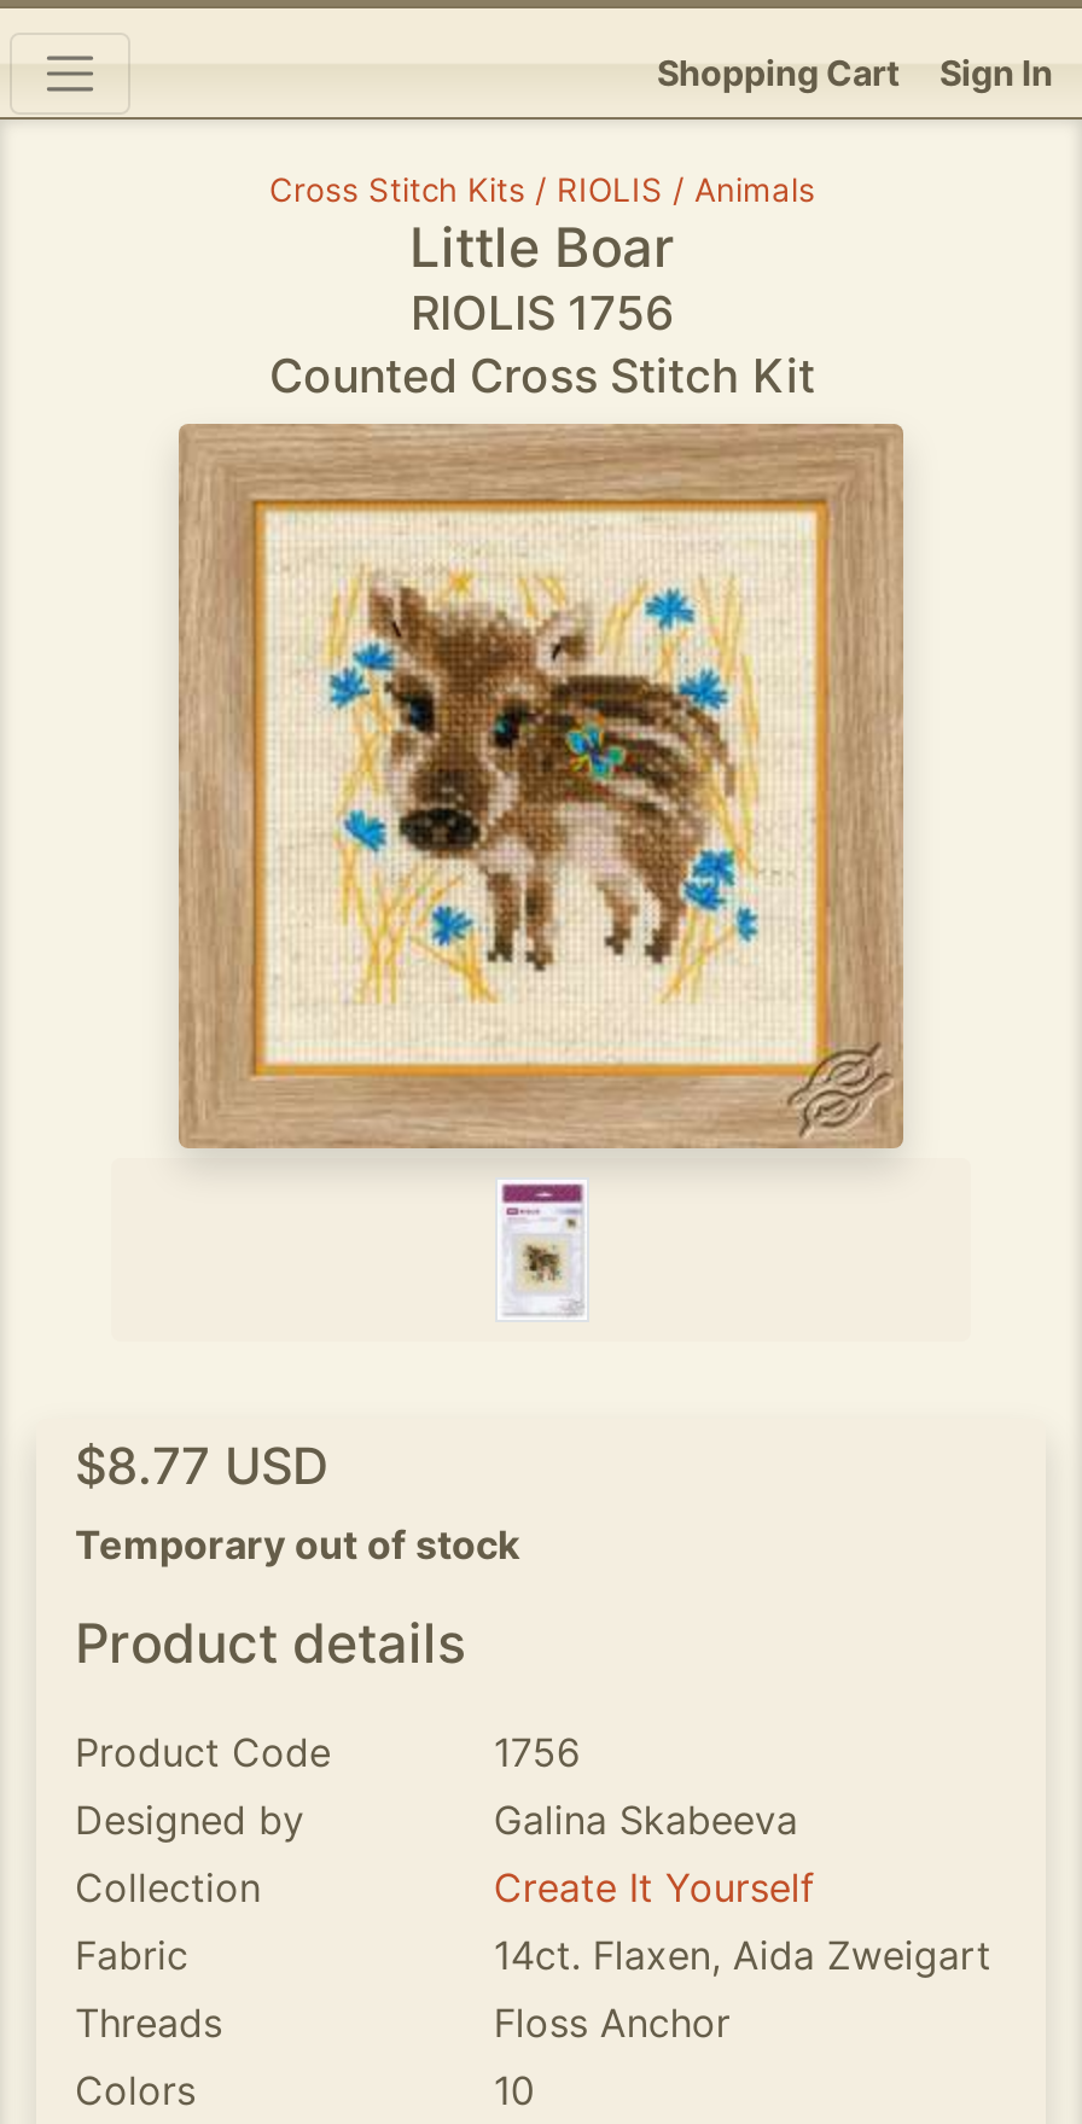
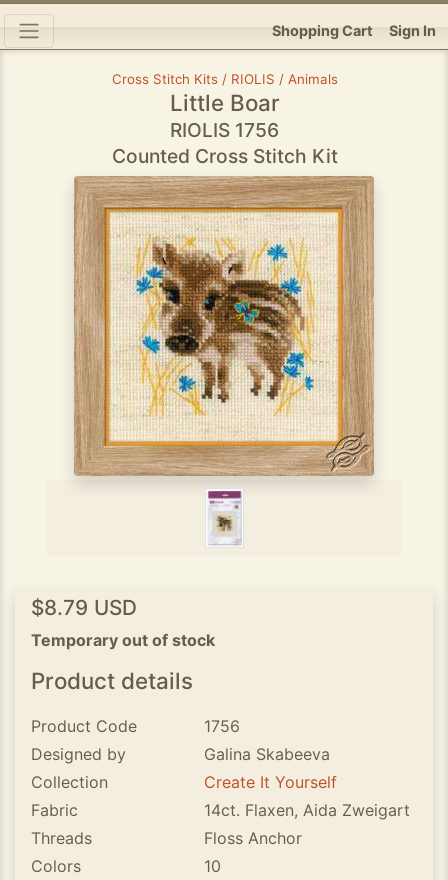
- $8.77 USD
+ $8.79 USD
